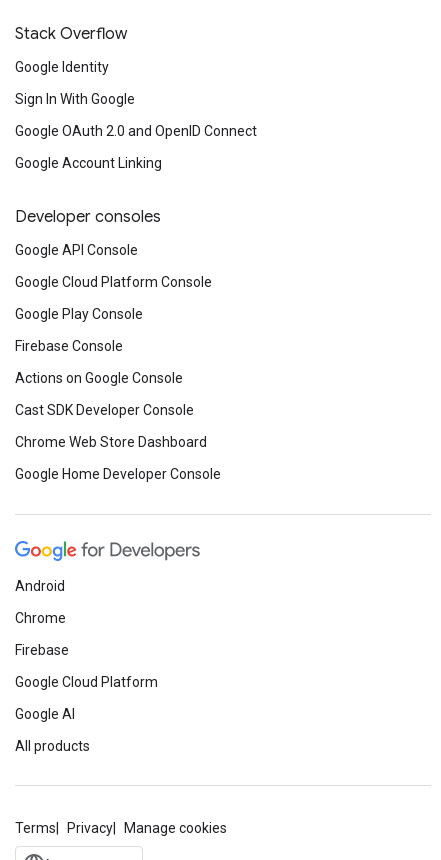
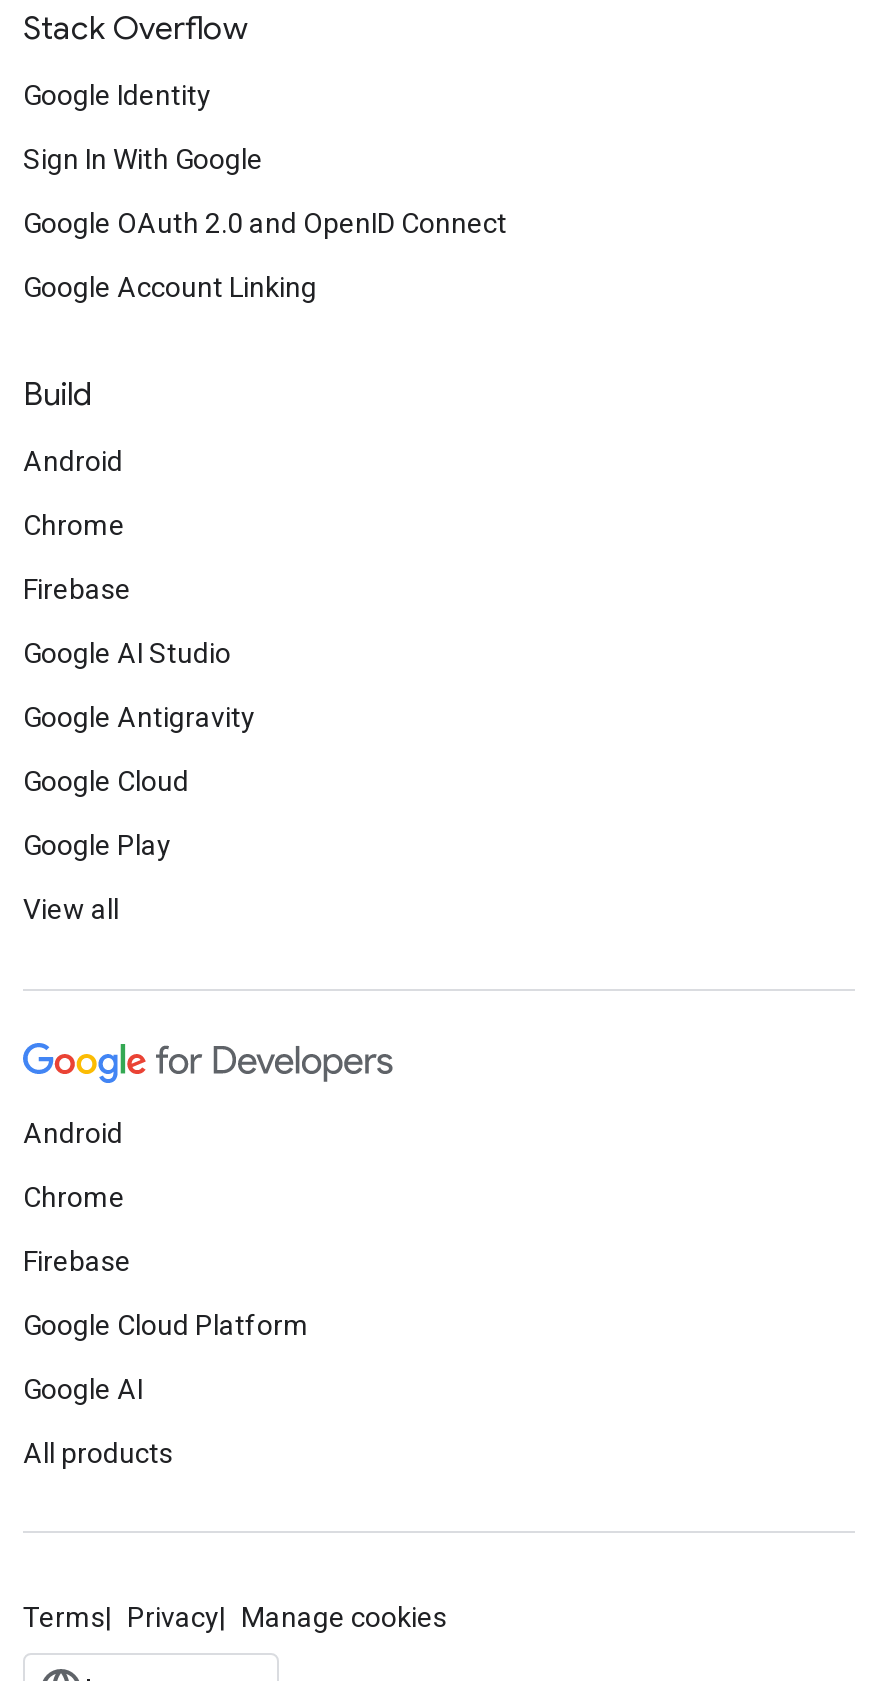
- Developer consoles
+ Build

- Google API Console
+ Android

- Google Cloud Platform Console
+ Chrome

- Google Play Console
+ Firebase

- Firebase Console
+ Google AI Studio

- Actions on Google Console
+ Google Antigravity

- Cast SDK Developer Console
+ Google Cloud

- Chrome Web Store Dashboard
+ Google Play

- Google Home Developer Console
+ View all
